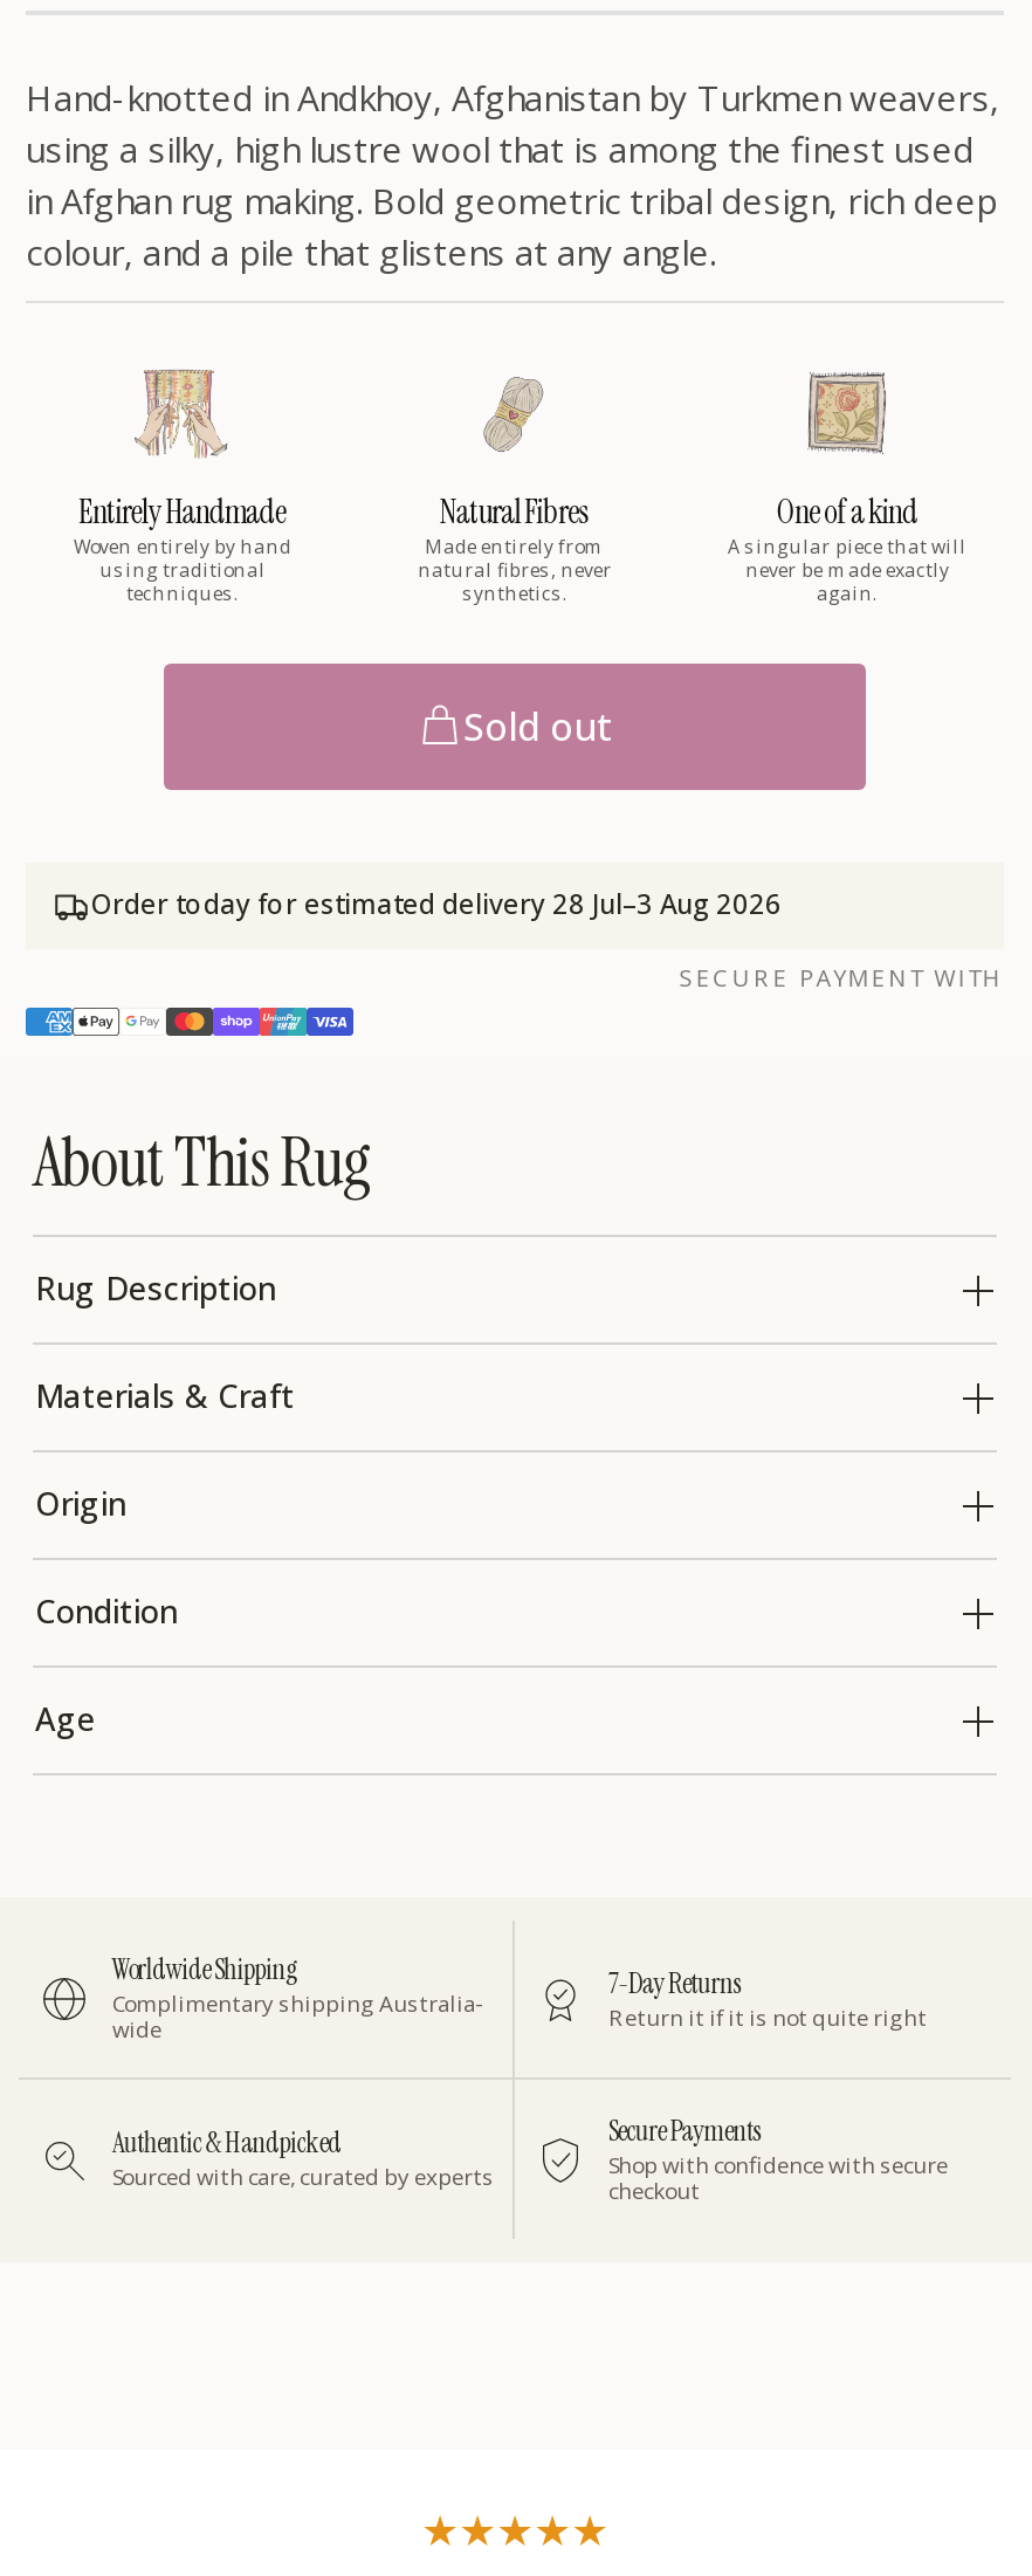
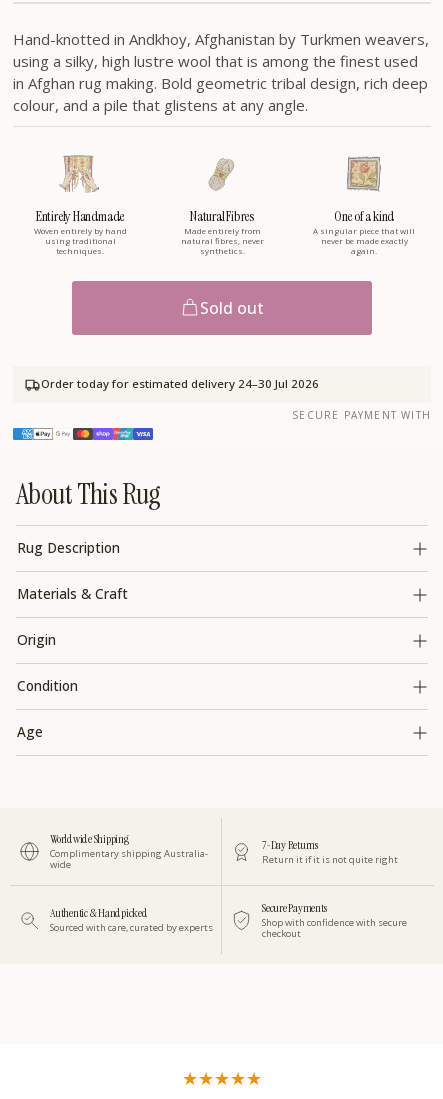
- Order today for estimated delivery 28 Jul–3 Aug 2026
+ Order today for estimated delivery 24–30 Jul 2026
